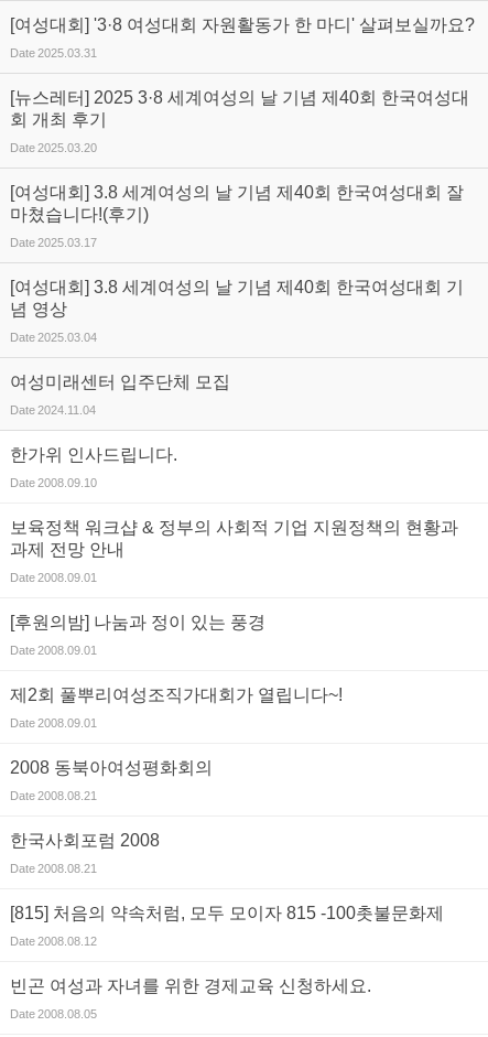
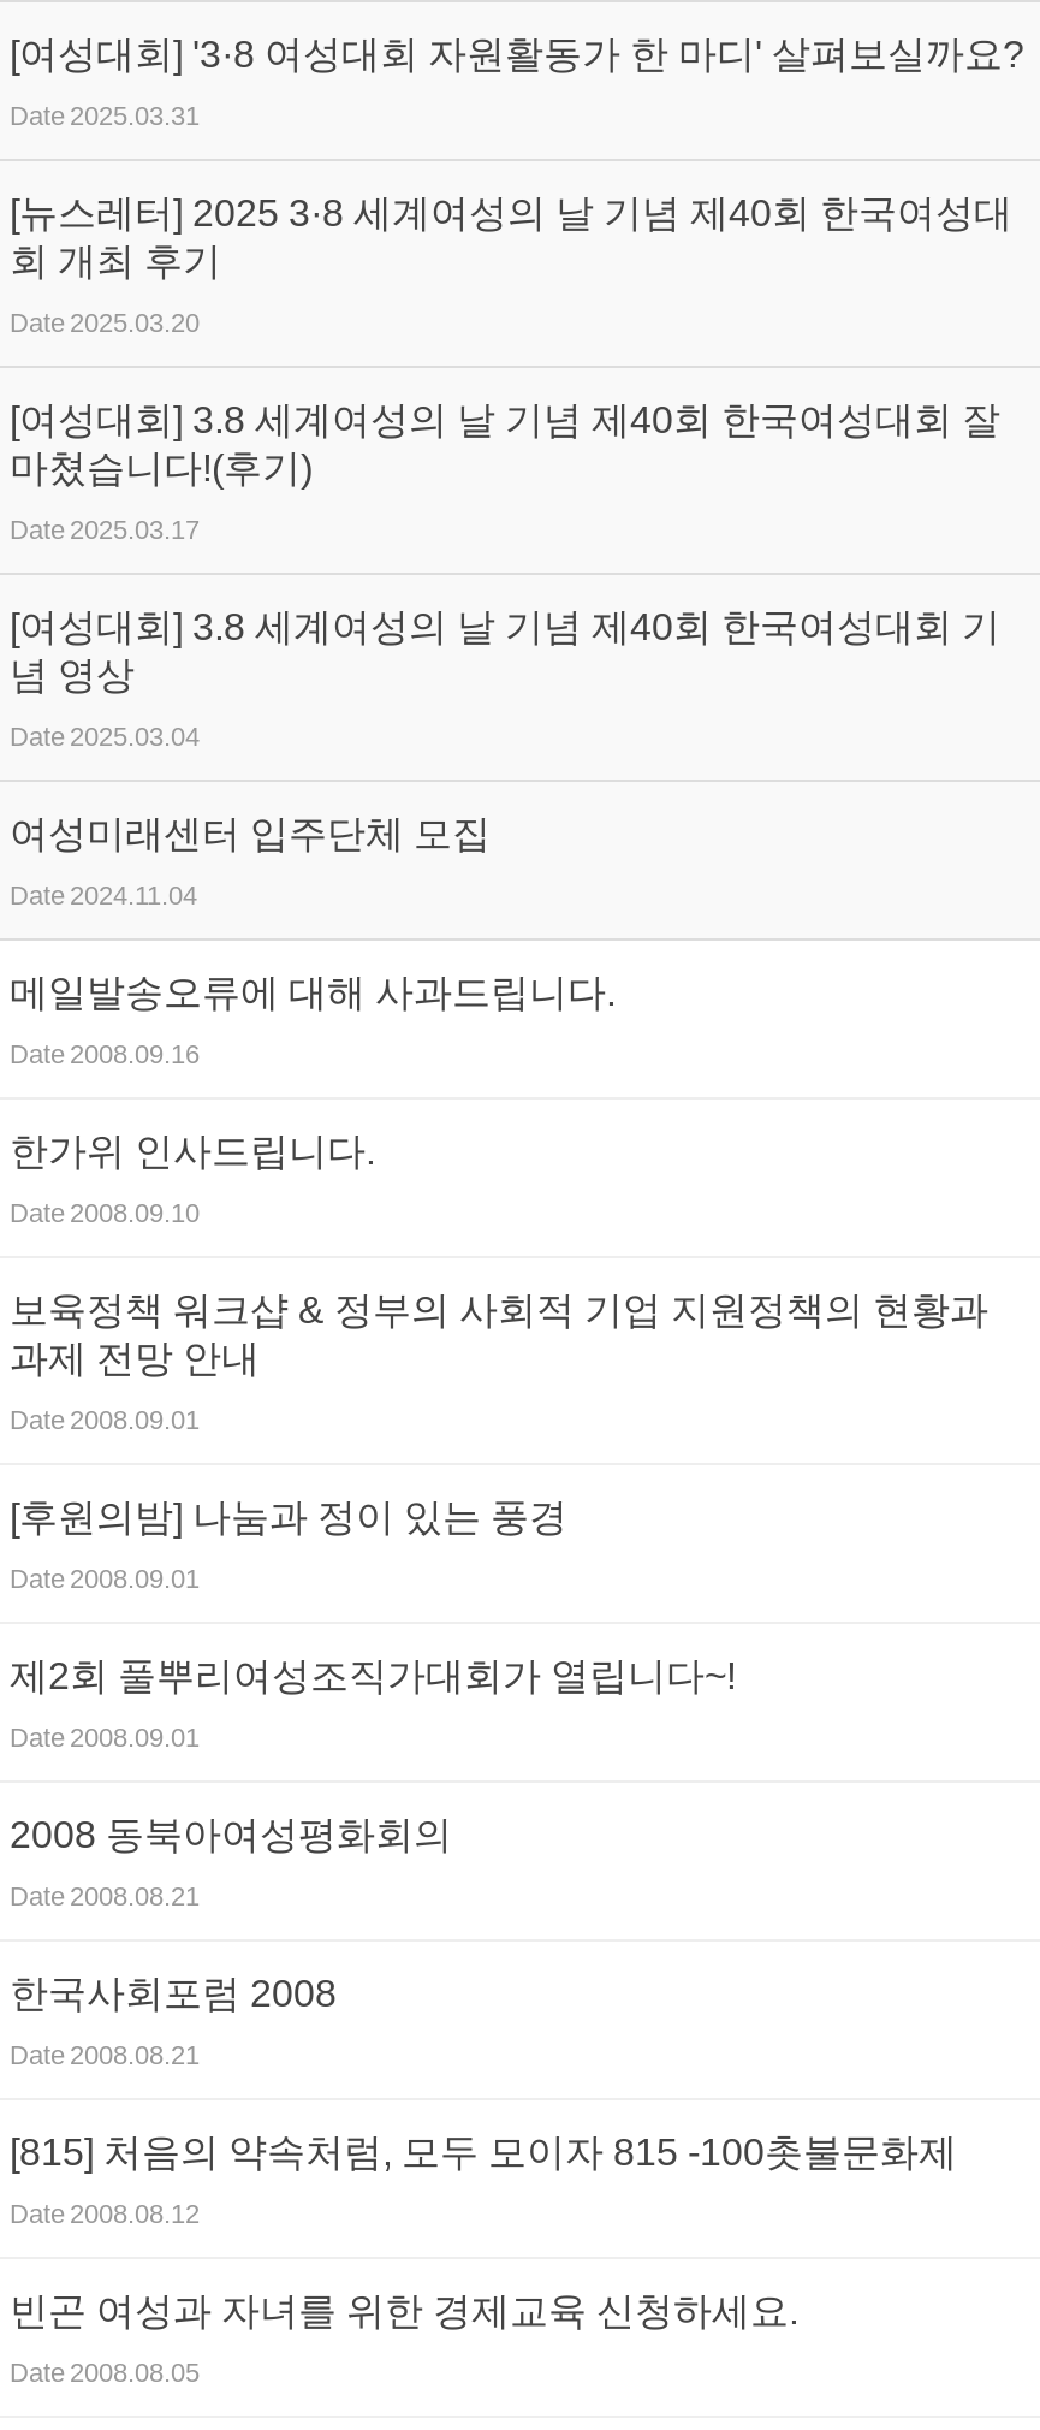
+ 메일발송오류에 대해 사과드립니다.
+ Date 2008.09.16
